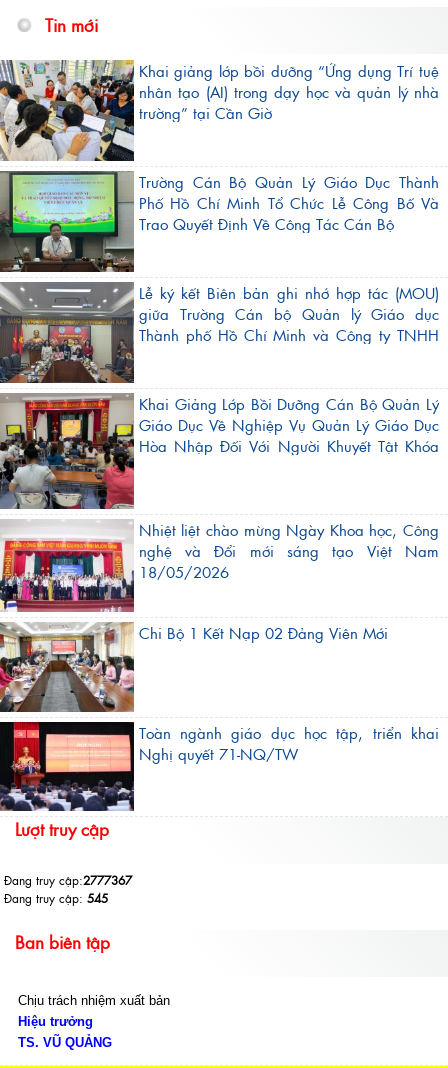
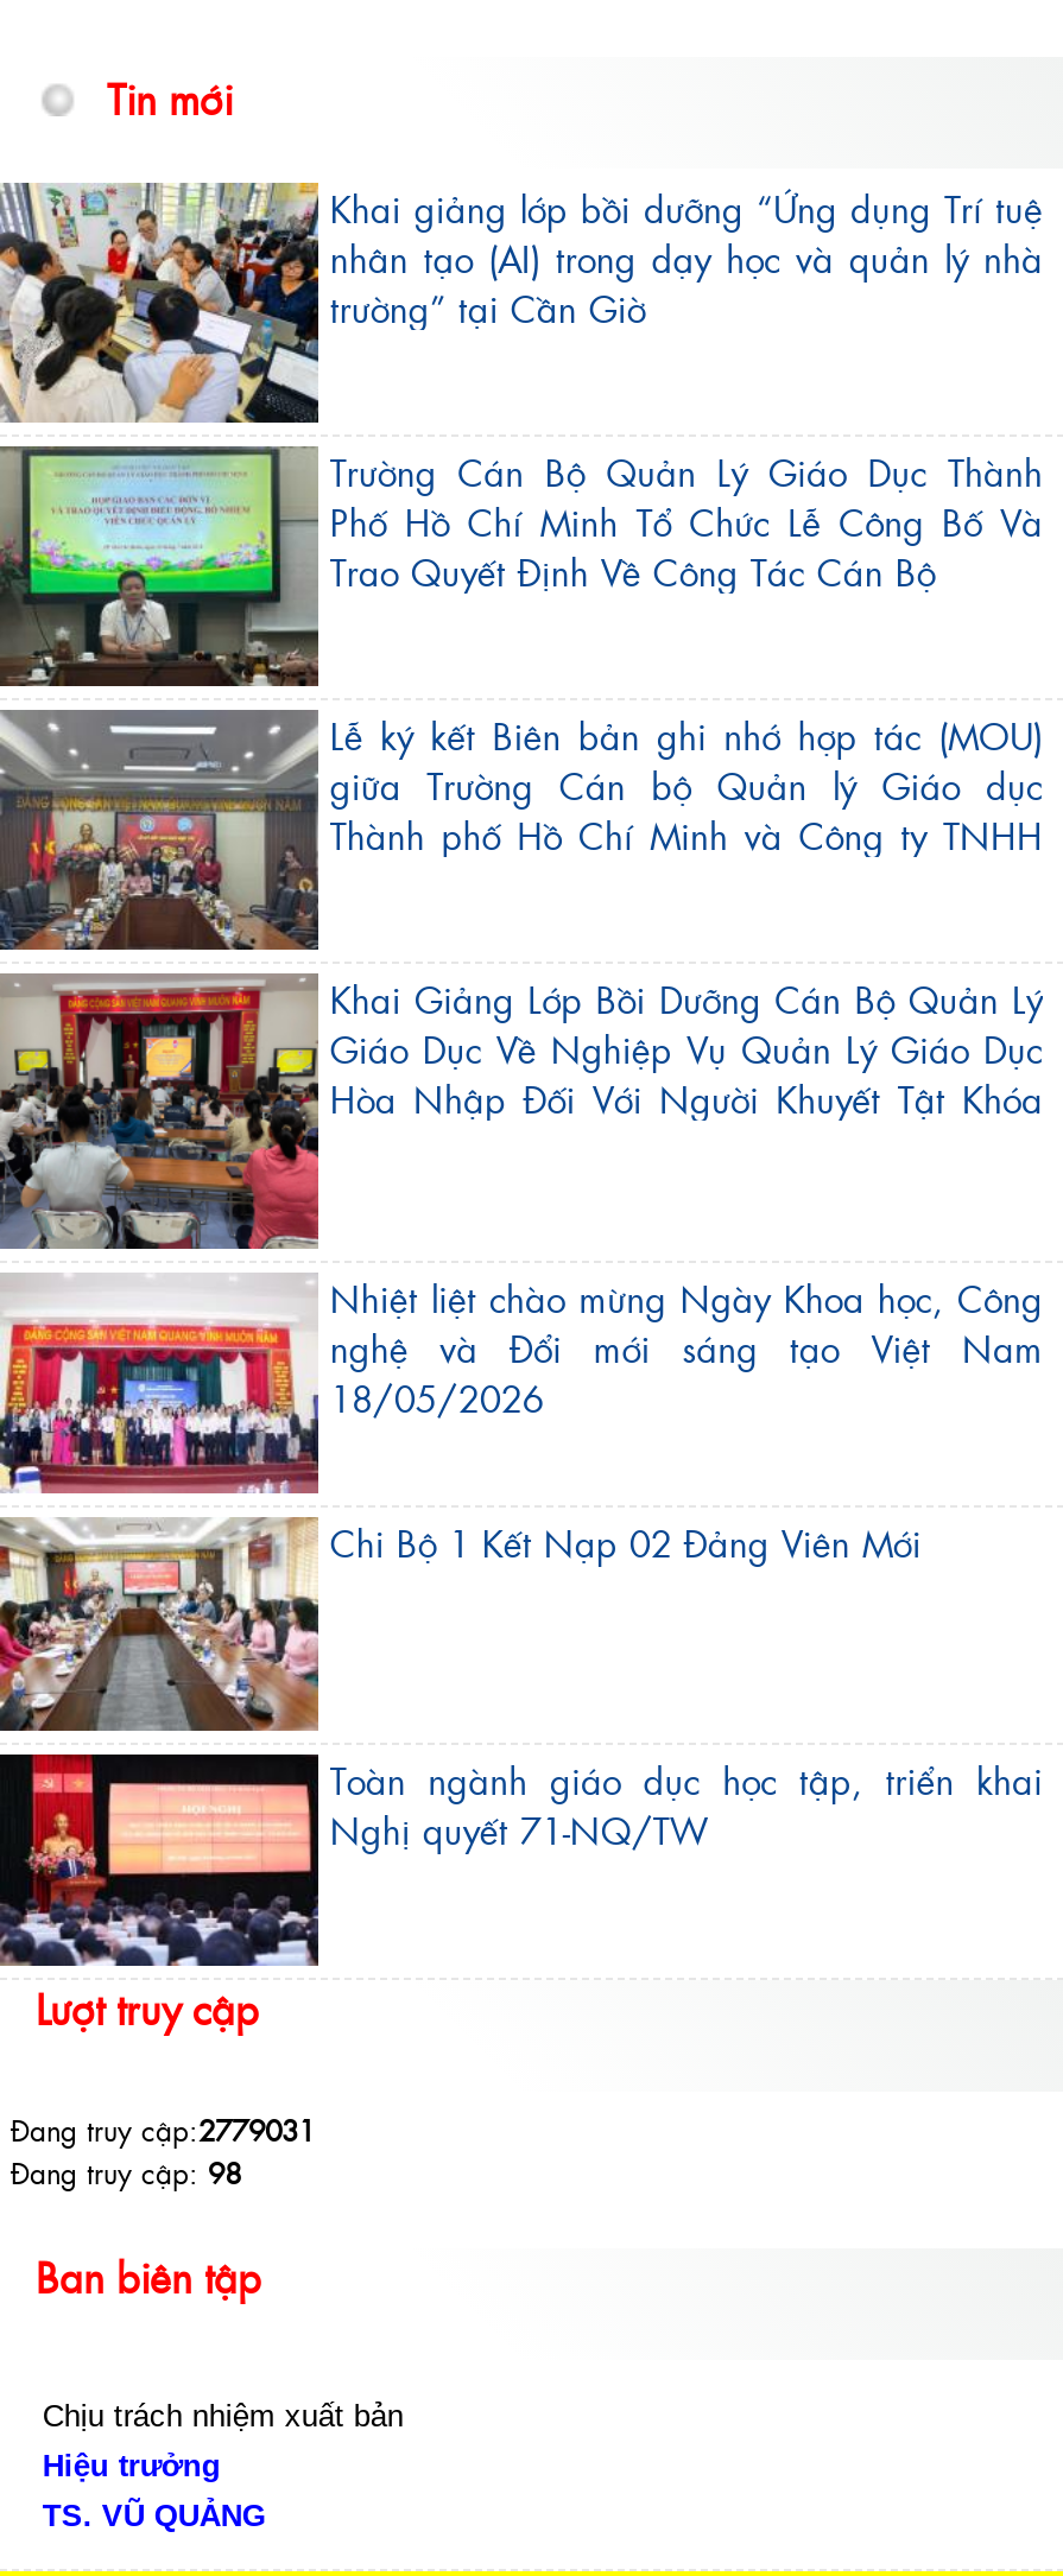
- Đang truy cập:2777367
+ Đang truy cập:2779031

- Đang truy cập: 545
+ Đang truy cập: 98
